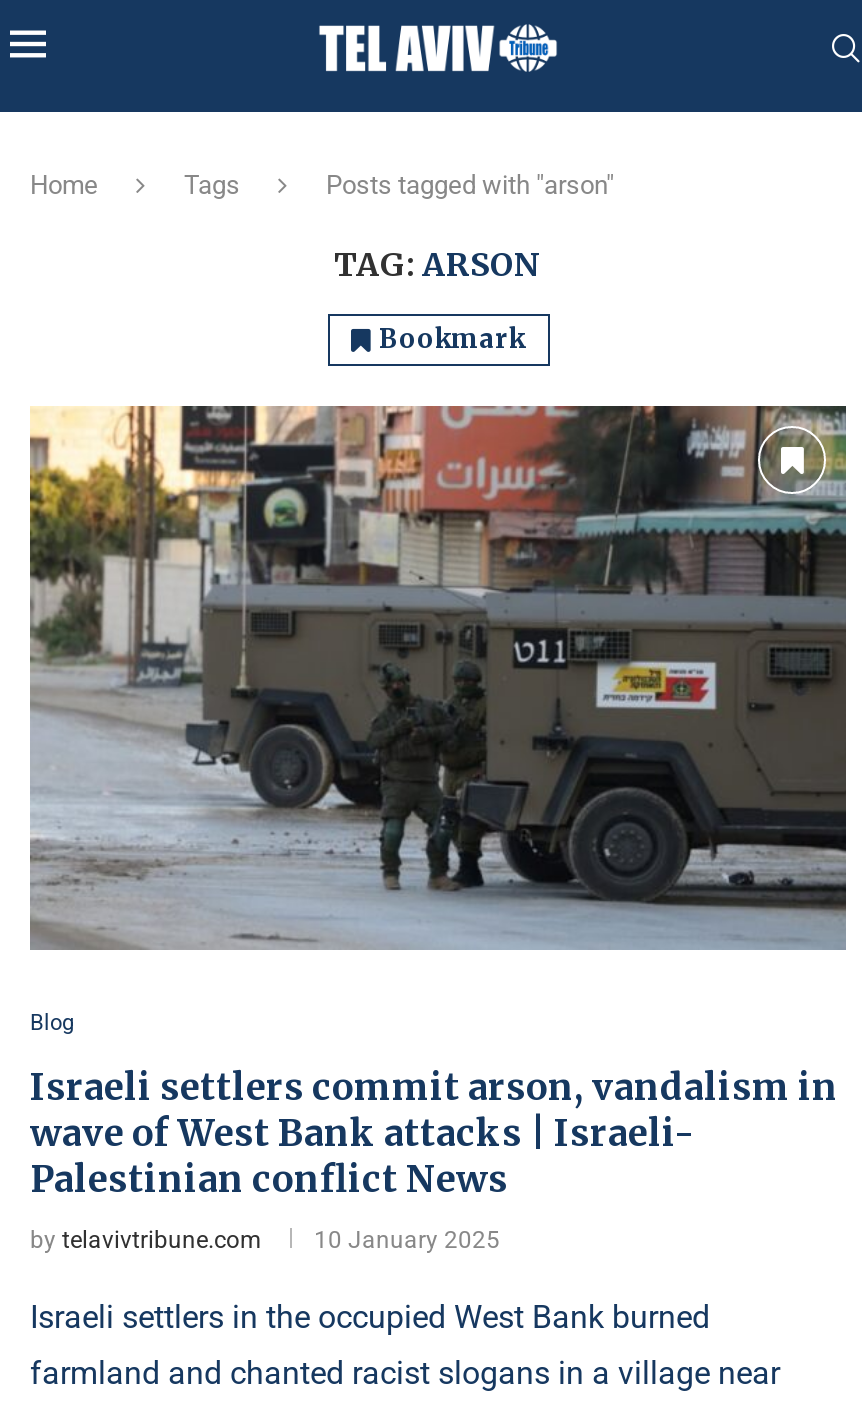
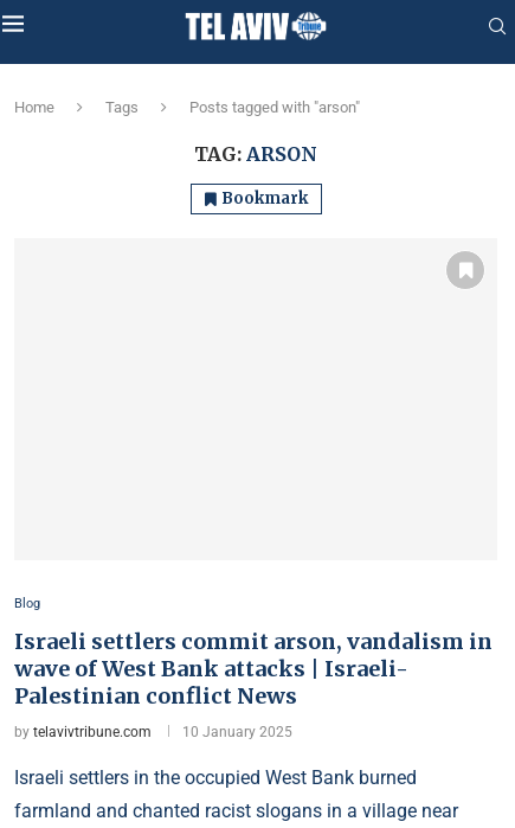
- [image]
